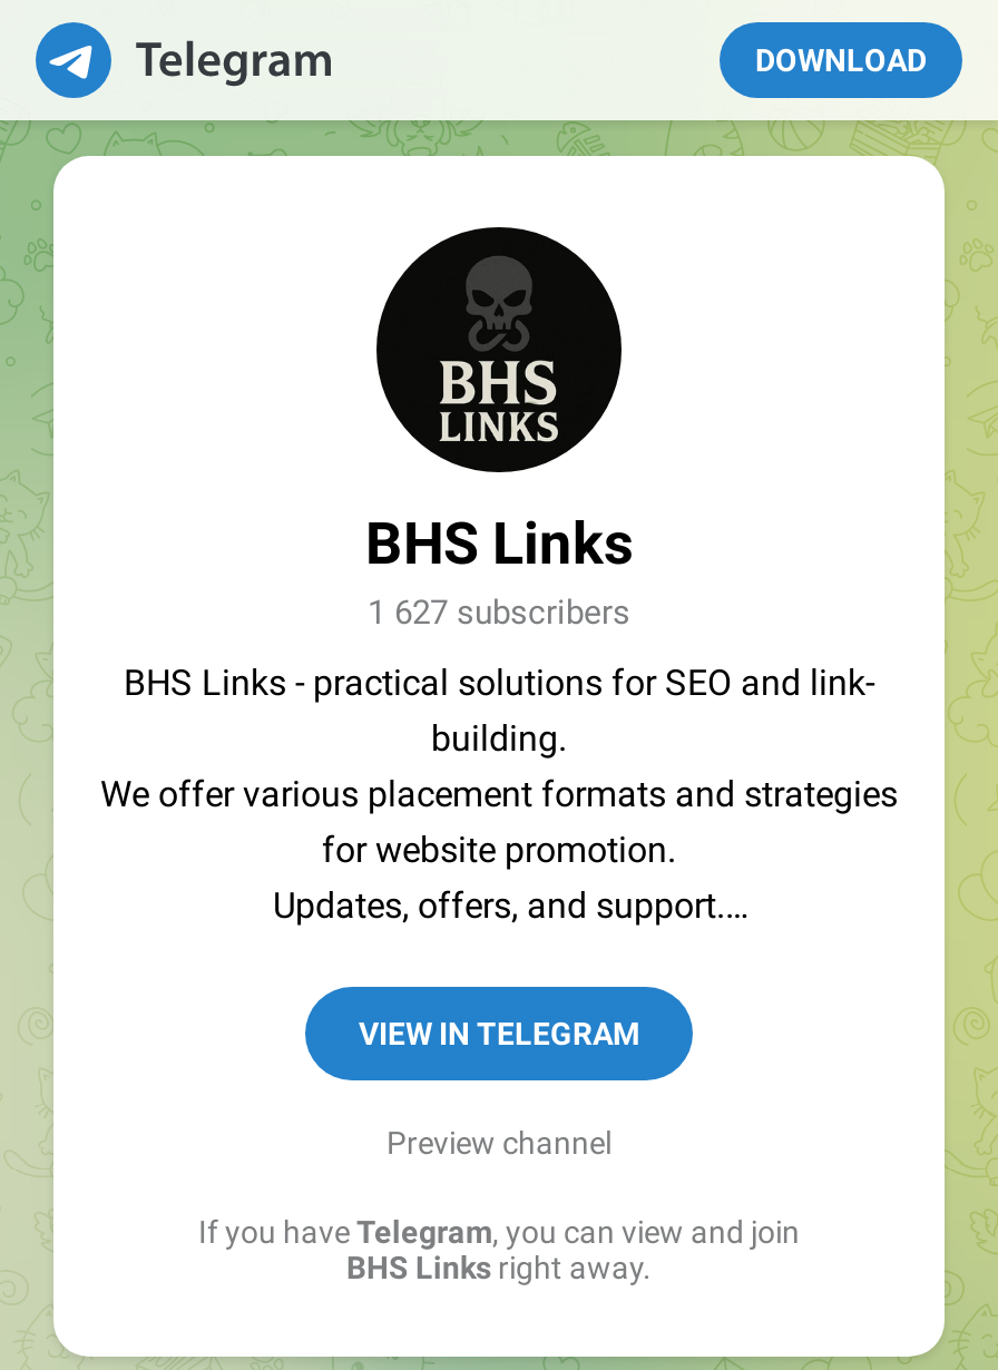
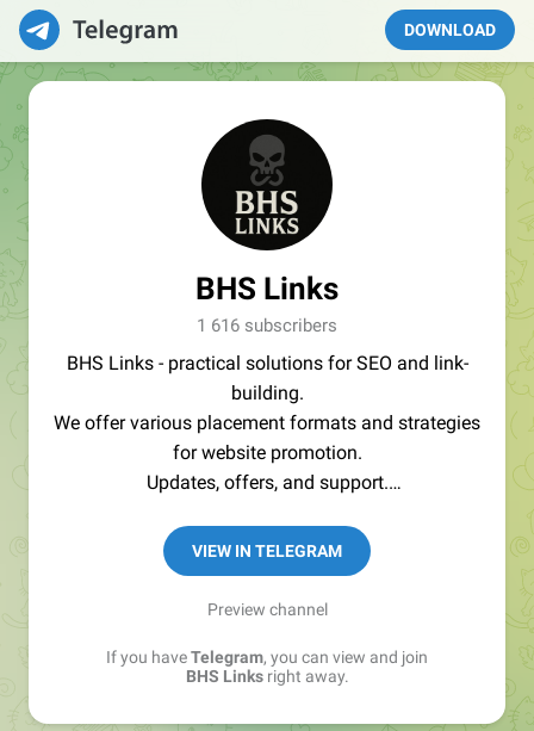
- 1 627 subscribers
+ 1 616 subscribers
